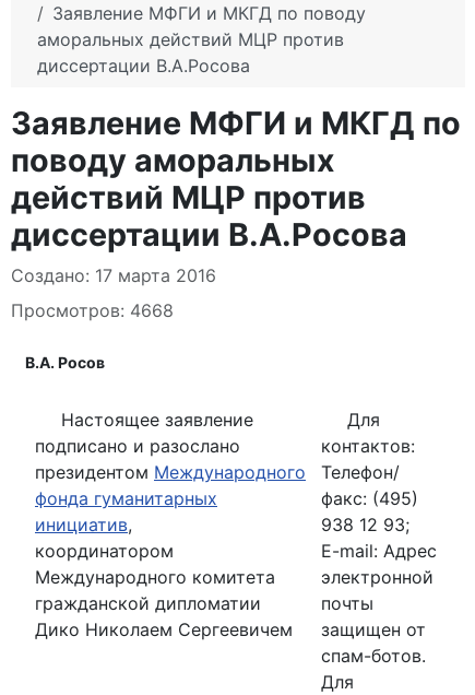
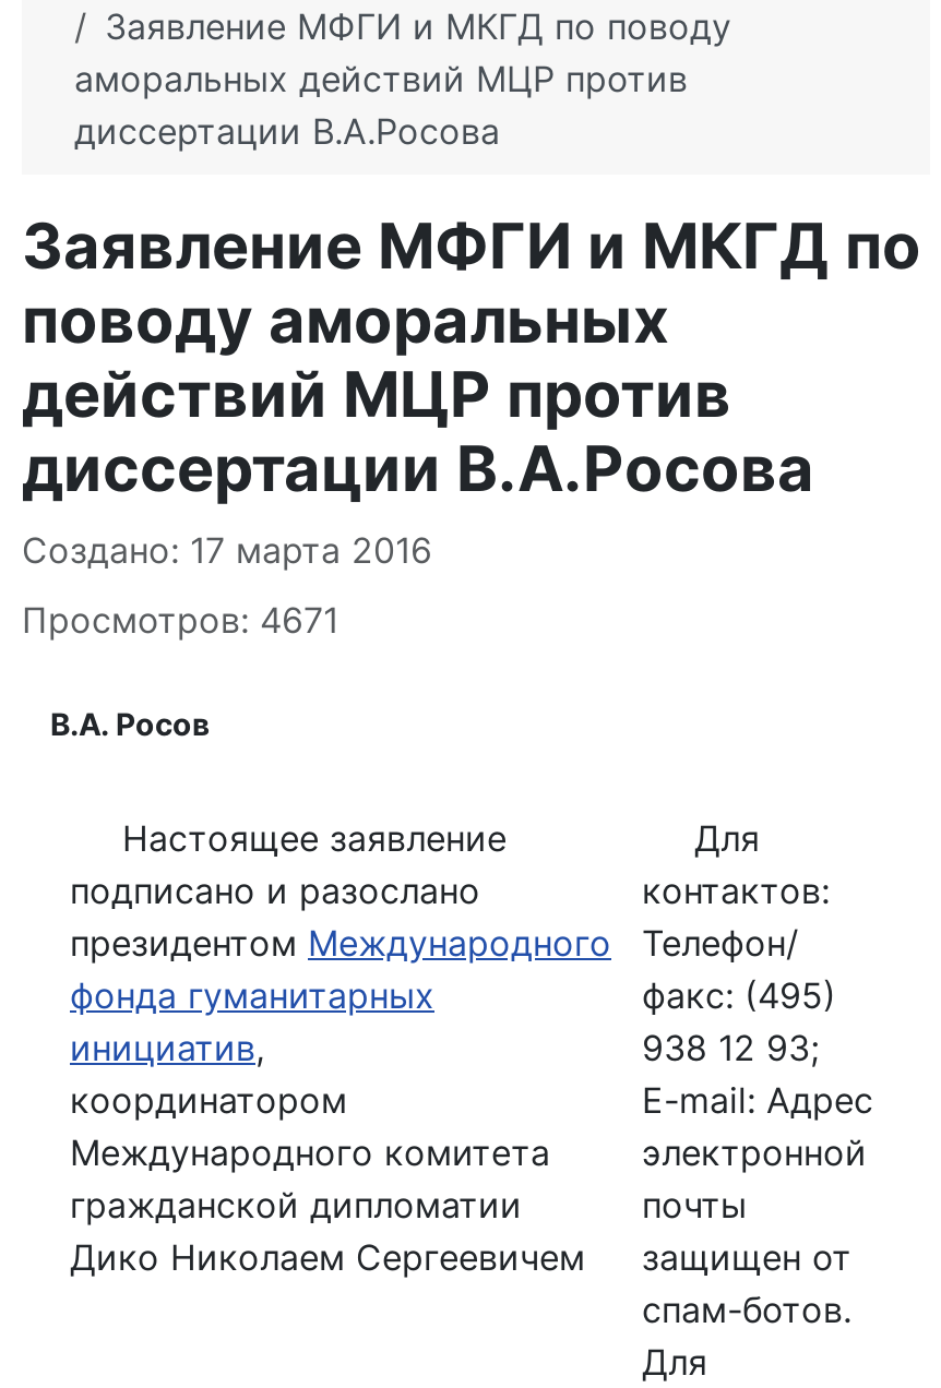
- Просмотров: 4668
+ Просмотров: 4671
